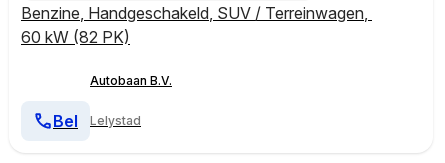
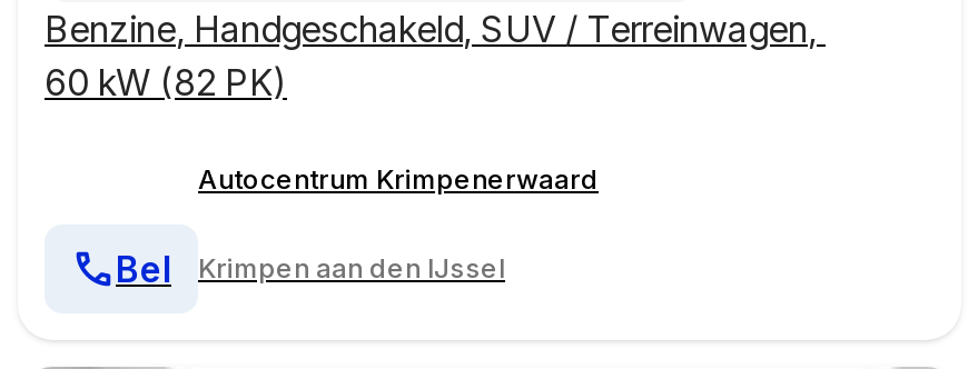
- Autobaan B.V.
+ Autocentrum Krimpenerwaard

- Lelystad
+ Krimpen aan den IJssel
